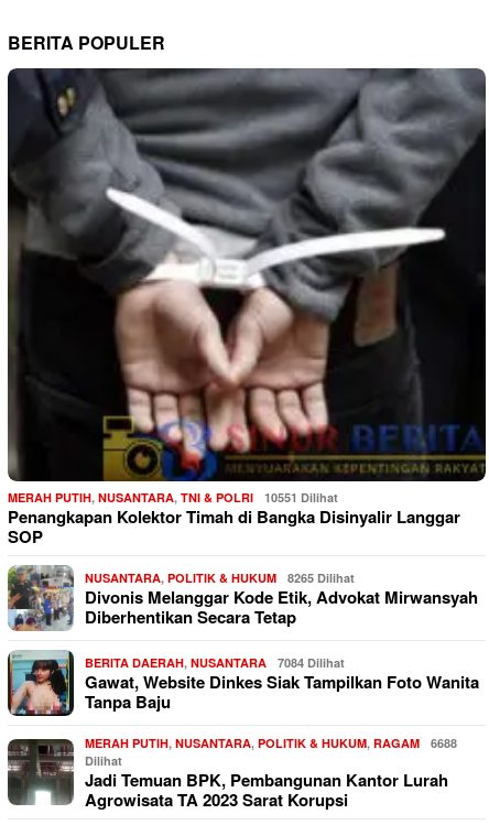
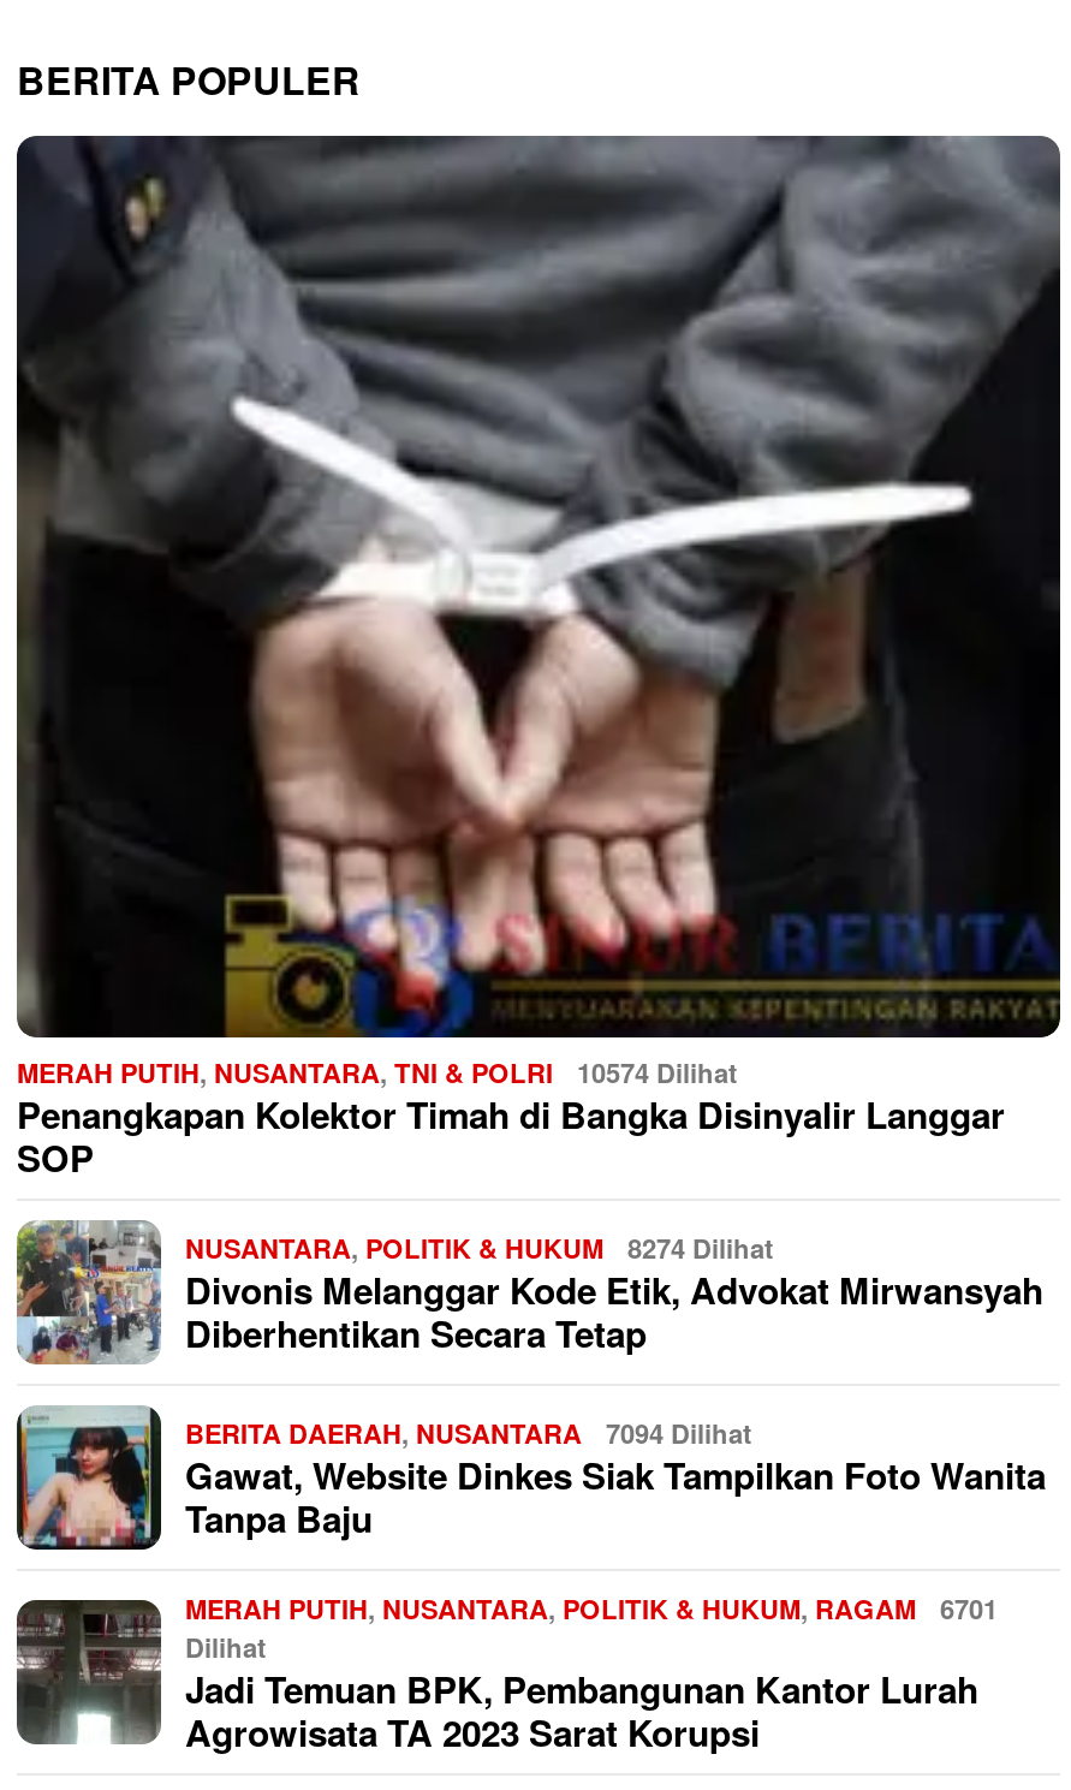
- MERAH PUTIH, NUSANTARA, TNI & POLRI 10551 Dilihat
+ MERAH PUTIH, NUSANTARA, TNI & POLRI 10574 Dilihat

- NUSANTARA, POLITIK & HUKUM 8265 Dilihat
+ NUSANTARA, POLITIK & HUKUM 8274 Dilihat

- BERITA DAERAH, NUSANTARA 7084 Dilihat
+ BERITA DAERAH, NUSANTARA 7094 Dilihat

- MERAH PUTIH, NUSANTARA, POLITIK & HUKUM, RAGAM 6688
+ MERAH PUTIH, NUSANTARA, POLITIK & HUKUM, RAGAM 6701
